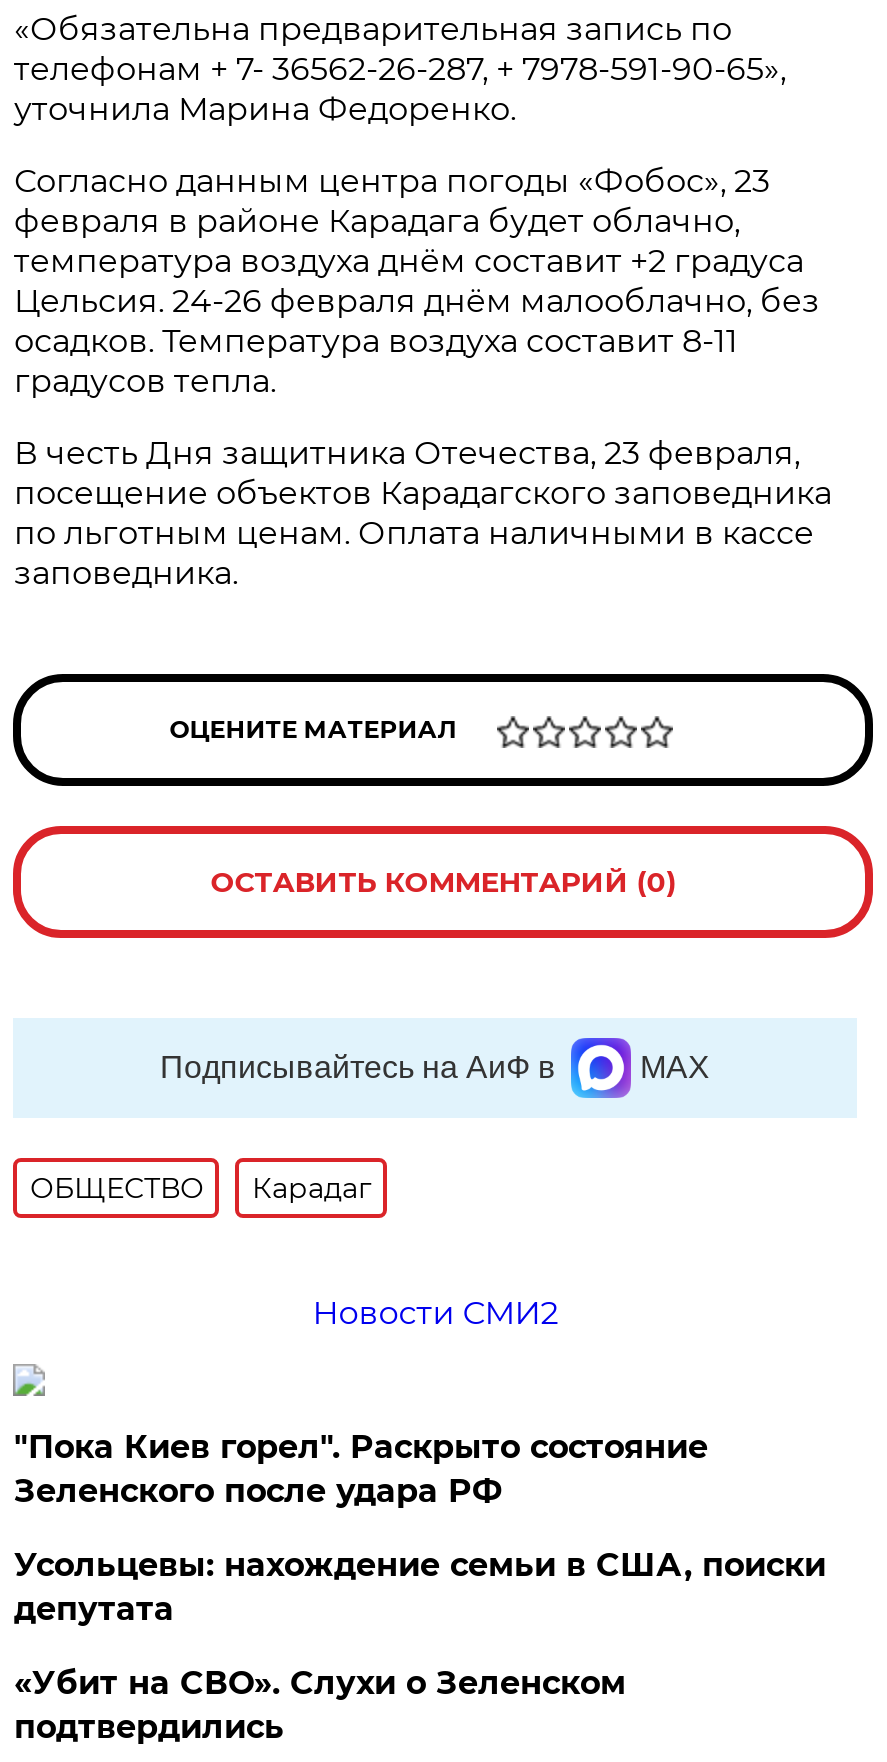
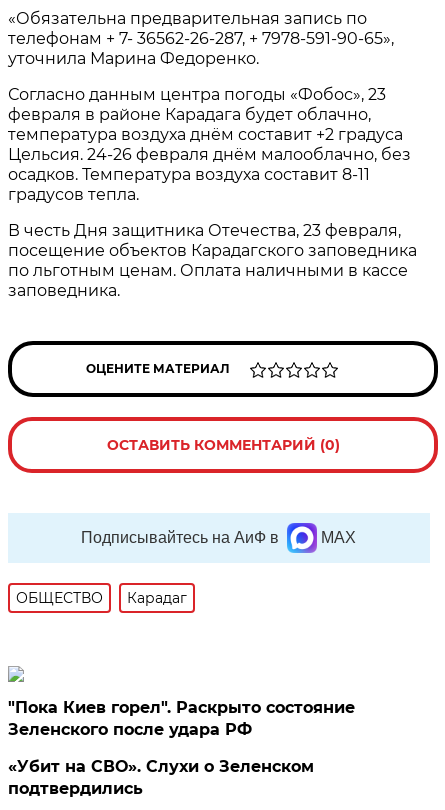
- Новости СМИ2

- Усольцевы: нахождение семьи в США, поиски
- депутата
